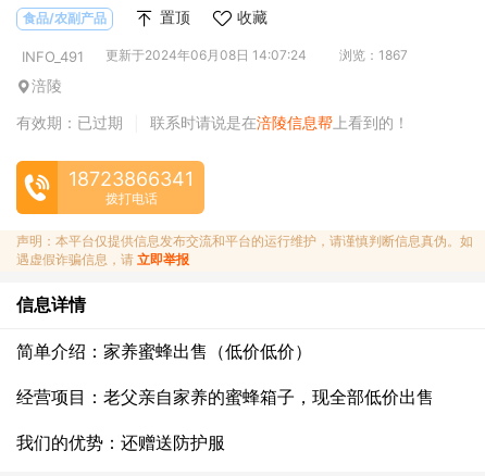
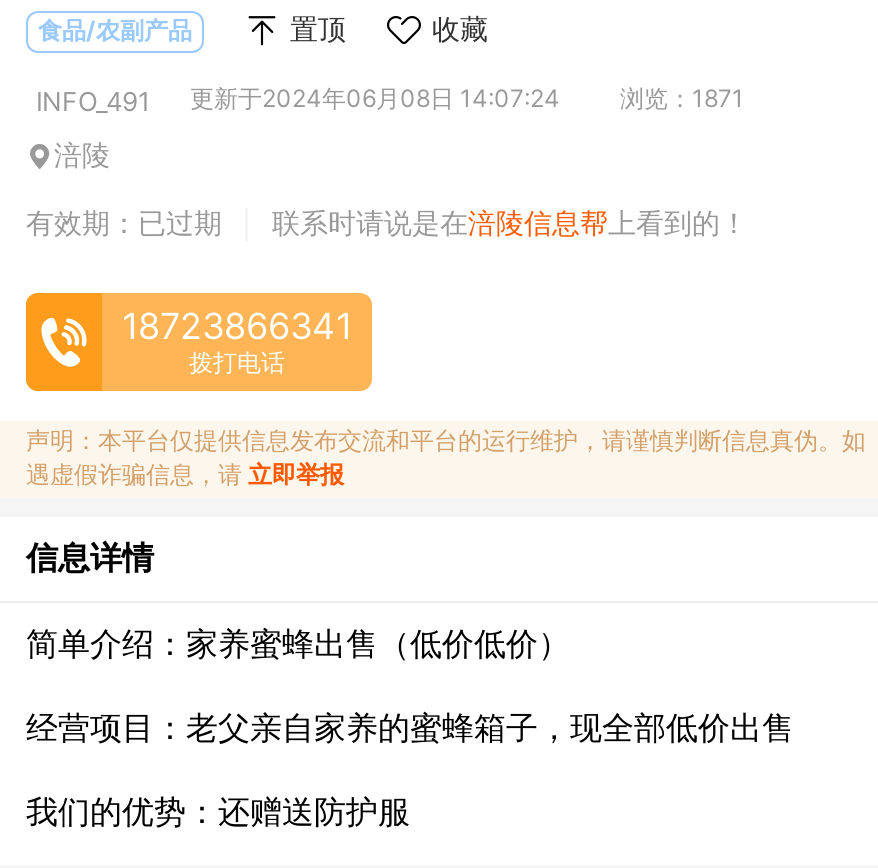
- INFO_491 更新于2024年06月08日 14:07:24 浏览：1867
+ INFO_491 更新于2024年06月08日 14:07:24 浏览：1871
